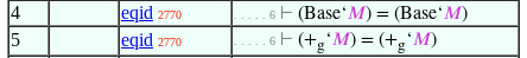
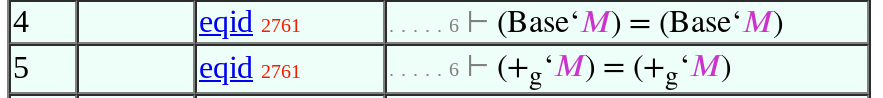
- eqid 2770
+ eqid 2761

- eqid 2770
+ eqid 2761
